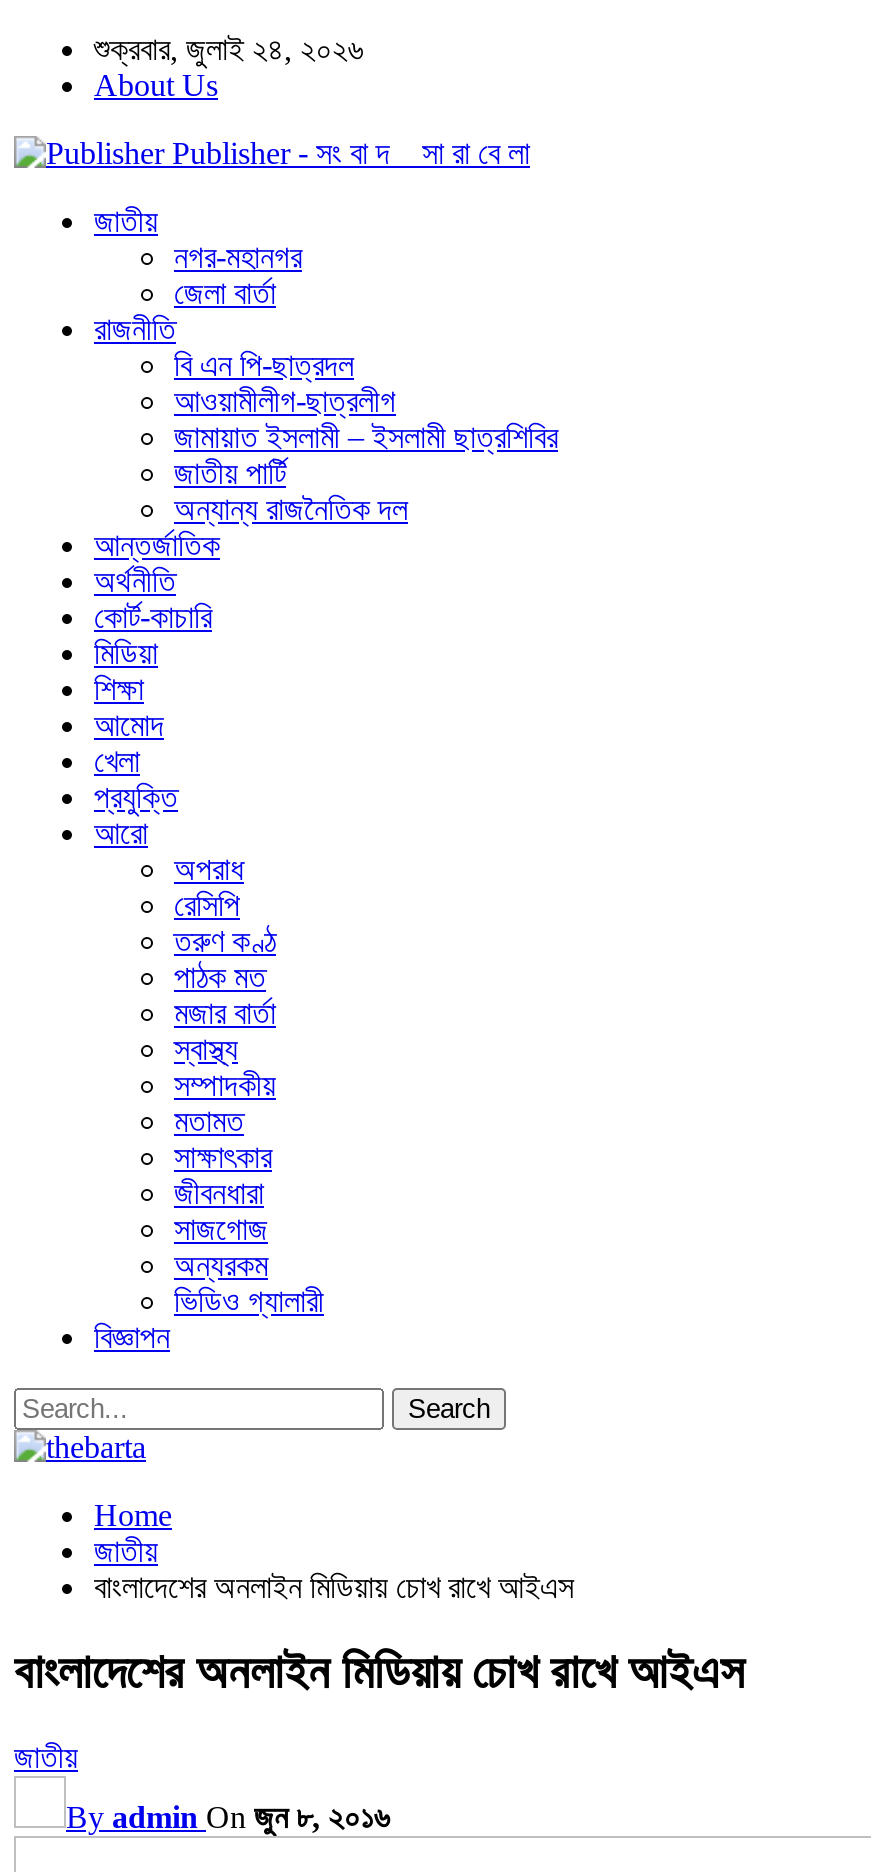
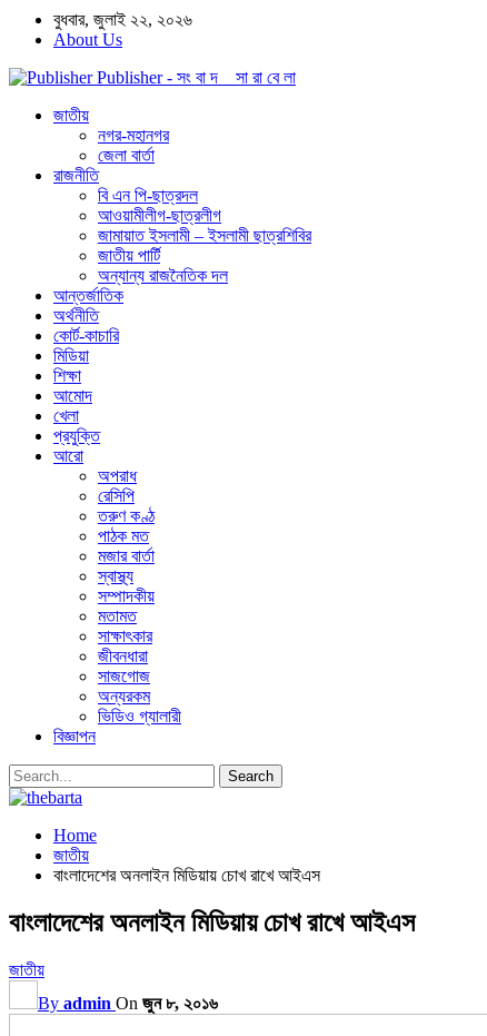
- শুক্রবার, জুলাই ২৪, ২০২৬
+ বুধবার, জুলাই ২২, ২০২৬
